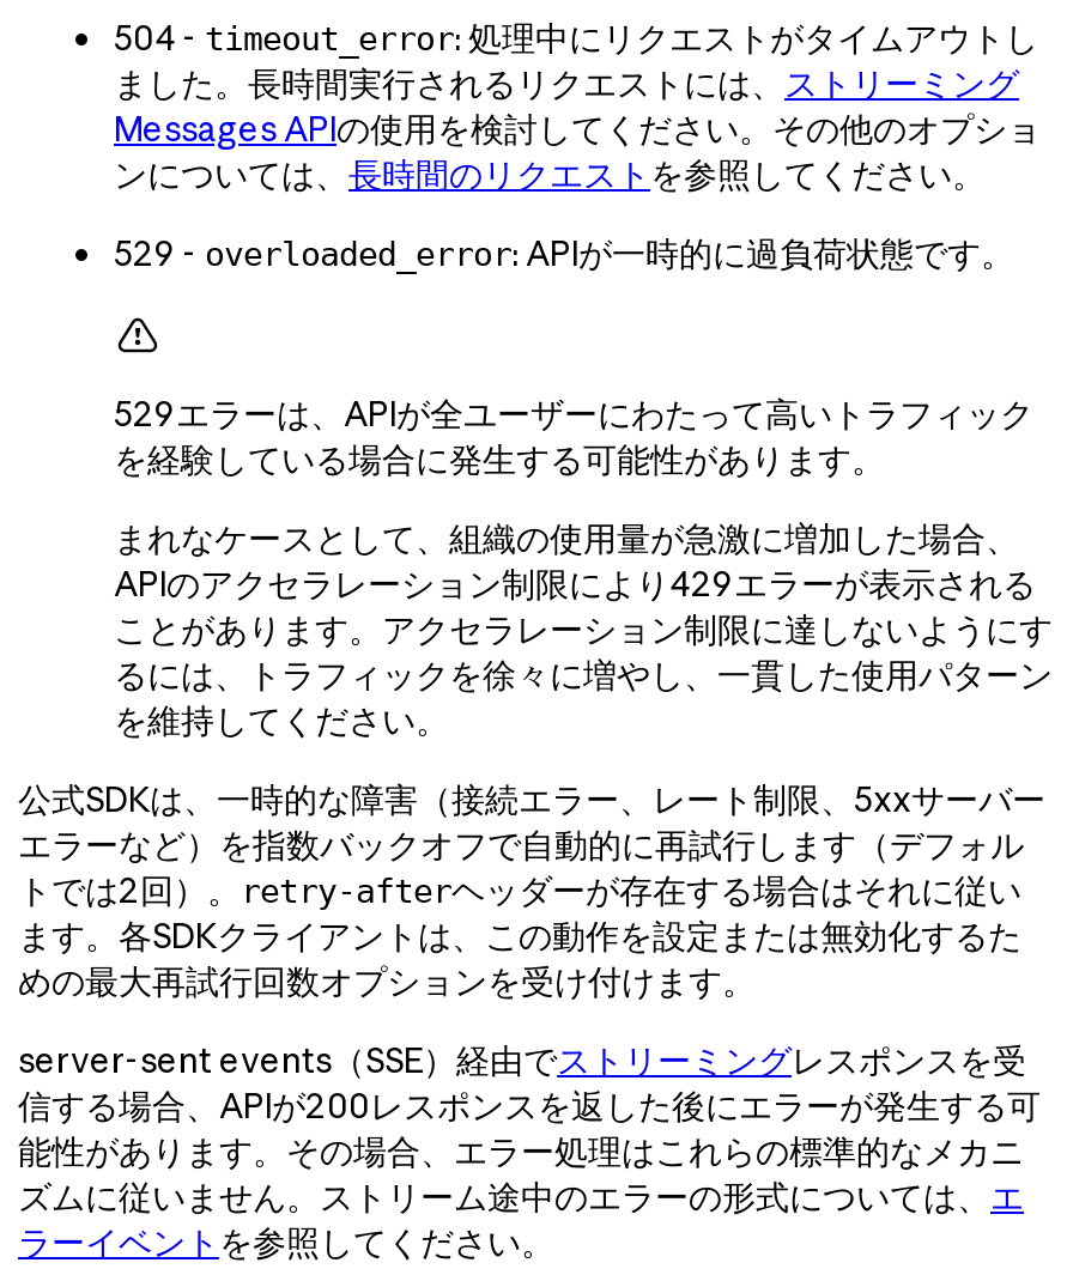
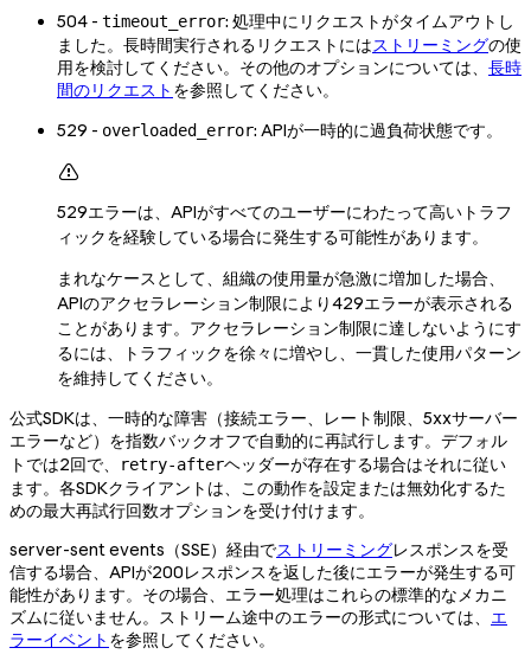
- ました。長時間実行されるリクエストには、ストリーミング
- Messages APIの使用を検討してください。その他のオプショ
- ンについては、長時間のリクエストを参照してください。
+ ました。長時間実行されるリクエストにはストリーミングの使
+ 用を検討してください。その他のオプションについては、長時
+ 間のリクエストを参照してください。

- 529エラーは、APIが全ユーザーにわたって高いトラフィック
- を経験している場合に発生する可能性があります。
+ 529エラーは、APIがすべてのユーザーにわたって高いトラフ
+ ィックを経験している場合に発生する可能性があります。

- エラーなど）を指数バックオフで自動的に再試行します（デフォル
+ エラーなど）を指数バックオフで自動的に再試行します。デフォル

- トでは2回）。retry-afterヘッダーが存在する場合はそれに従い
+ トでは2回で、retry-afterヘッダーが存在する場合はそれに従い
